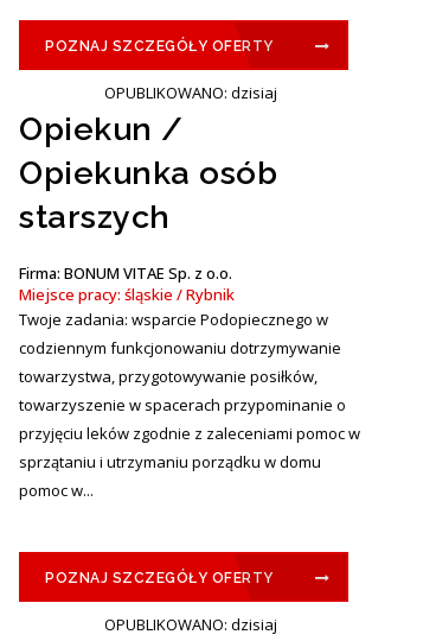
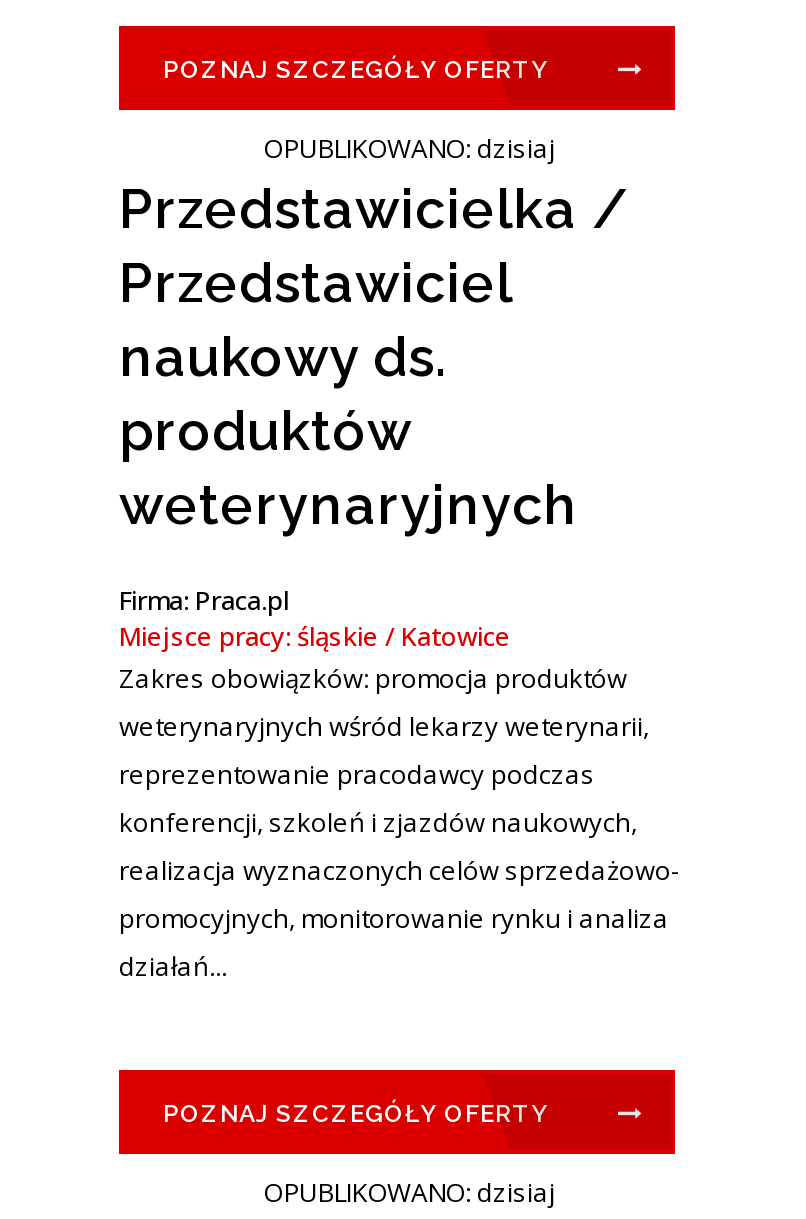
- Opiekun /
- Opiekunka osób
- starszych
+ Przedstawicielka /
+ Przedstawiciel
+ naukowy ds.
+ produktów
+ weterynaryjnych

- Firma: BONUM VITAE Sp. z o.o.
- Miejsce pracy: śląskie / Rybnik
- Twoje zadania: wsparcie Podopiecznego w
- codziennym funkcjonowaniu dotrzymywanie
- towarzystwa, przygotowywanie posiłków,
- towarzyszenie w spacerach przypominanie o
- przyjęciu leków zgodnie z zaleceniami pomoc w
- sprzątaniu i utrzymaniu porządku w domu
- pomoc w...
+ Firma: Praca.pl
+ Miejsce pracy: śląskie / Katowice
+ Zakres obowiązków: promocja produktów
+ weterynaryjnych wśród lekarzy weterynarii,
+ reprezentowanie pracodawcy podczas
+ konferencji, szkoleń i zjazdów naukowych,
+ realizacja wyznaczonych celów sprzedażowo-
+ promocyjnych, monitorowanie rynku i analiza
+ działań...
